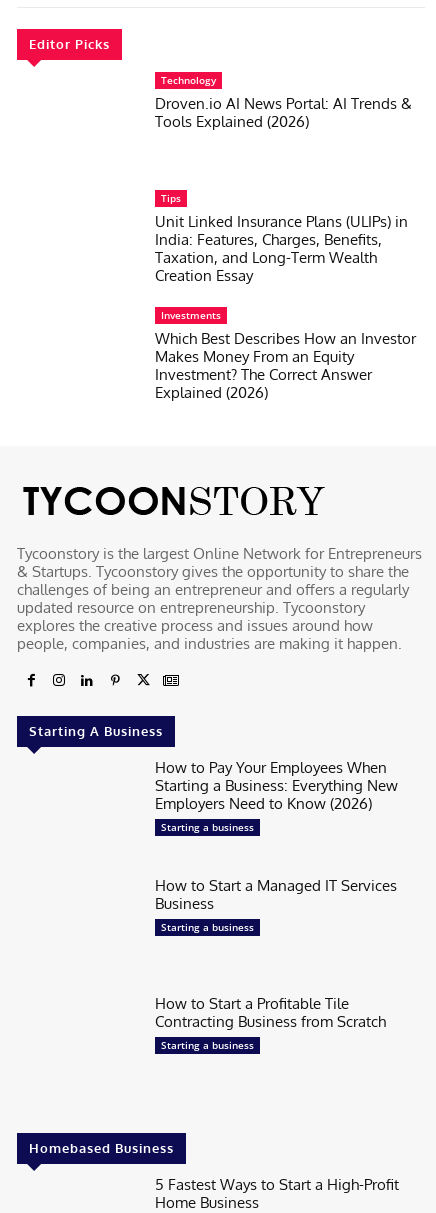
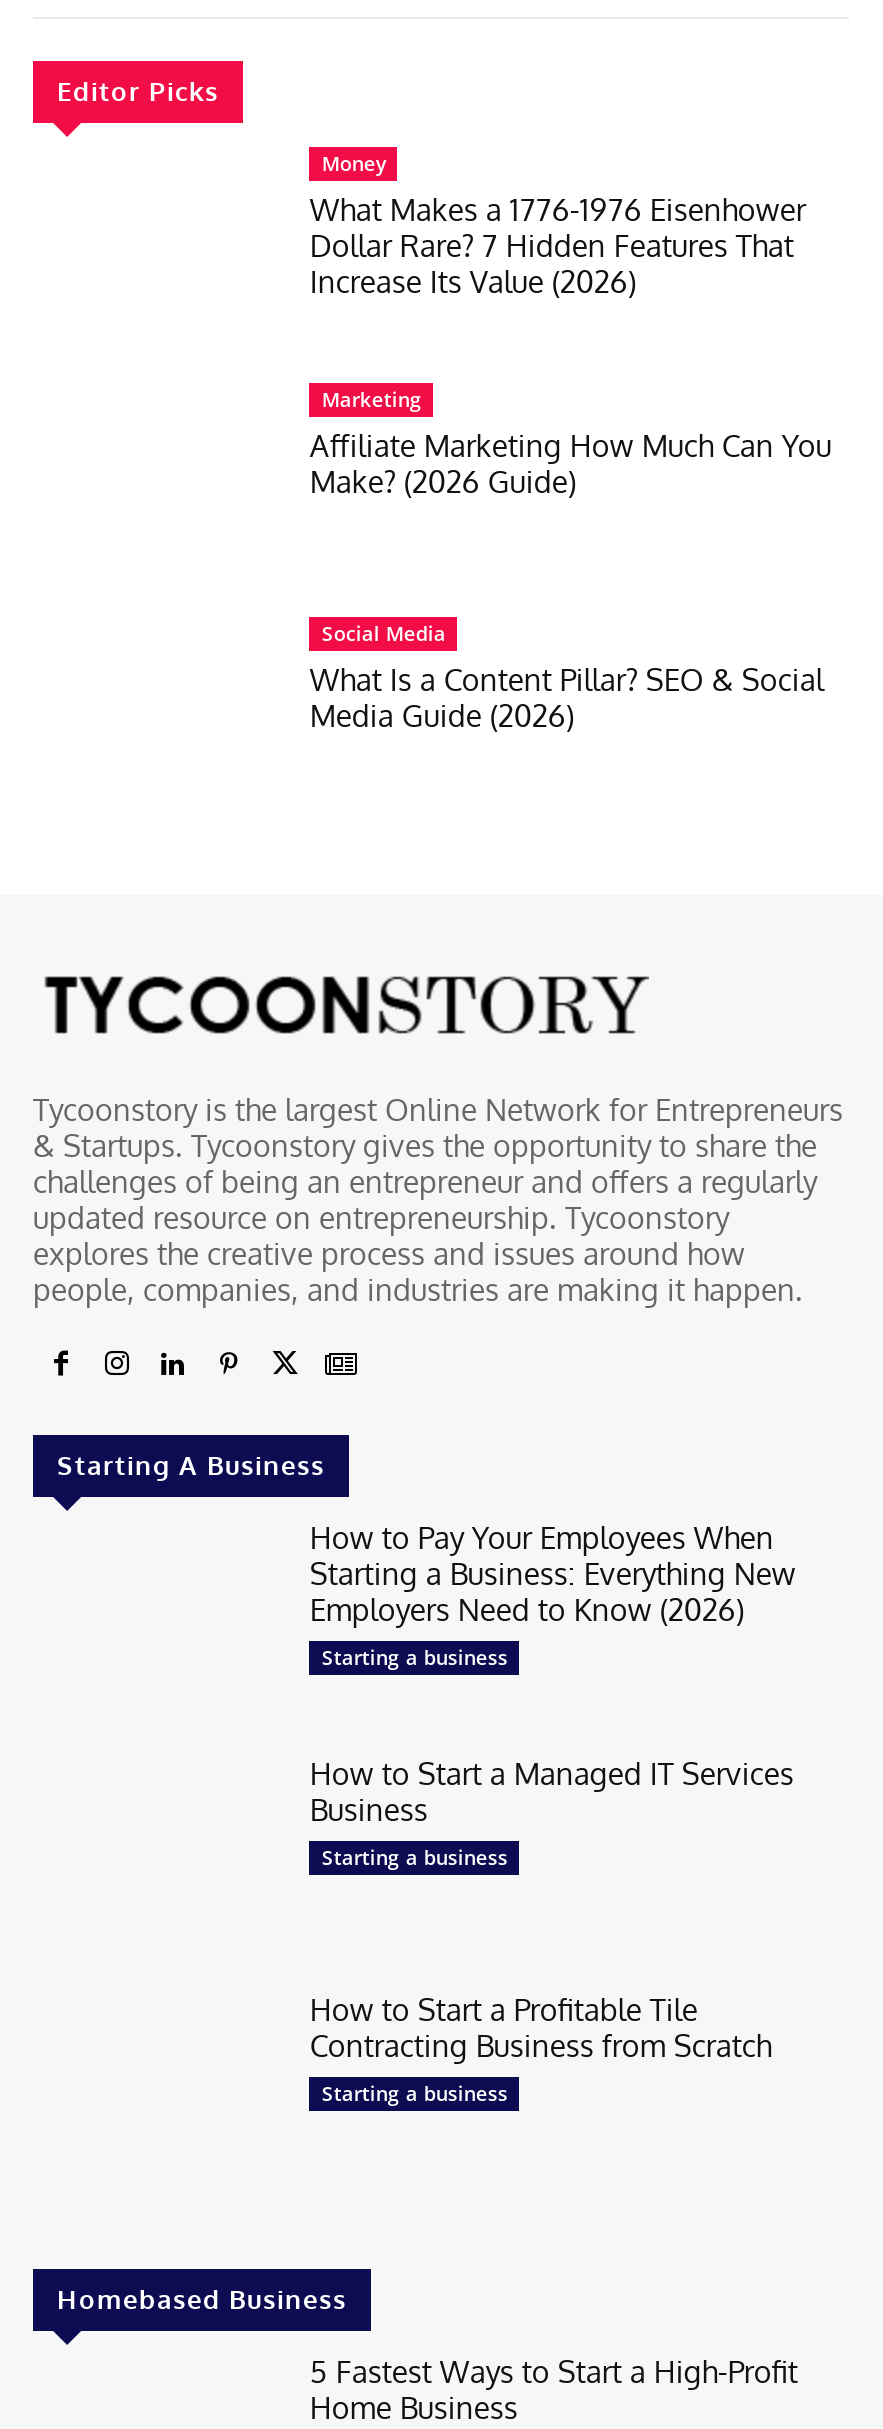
- Technology
- Droven.io AI News Portal: AI Trends &
- Tools Explained (2026)
+ Money
+ What Makes a 1776-1976 Eisenhower
+ Dollar Rare? 7 Hidden Features That
+ Increase Its Value (2026)

- Tips
- Unit Linked Insurance Plans (ULIPs) in
- India: Features, Charges, Benefits,
- Taxation, and Long-Term Wealth
- Creation Essay
+ Marketing
+ Affiliate Marketing How Much Can You
+ Make? (2026 Guide)

- Investments
- Which Best Describes How an Investor
- Makes Money From an Equity
- Investment? The Correct Answer
- Explained (2026)
+ Social Media
+ What Is a Content Pillar? SEO & Social
+ Media Guide (2026)
